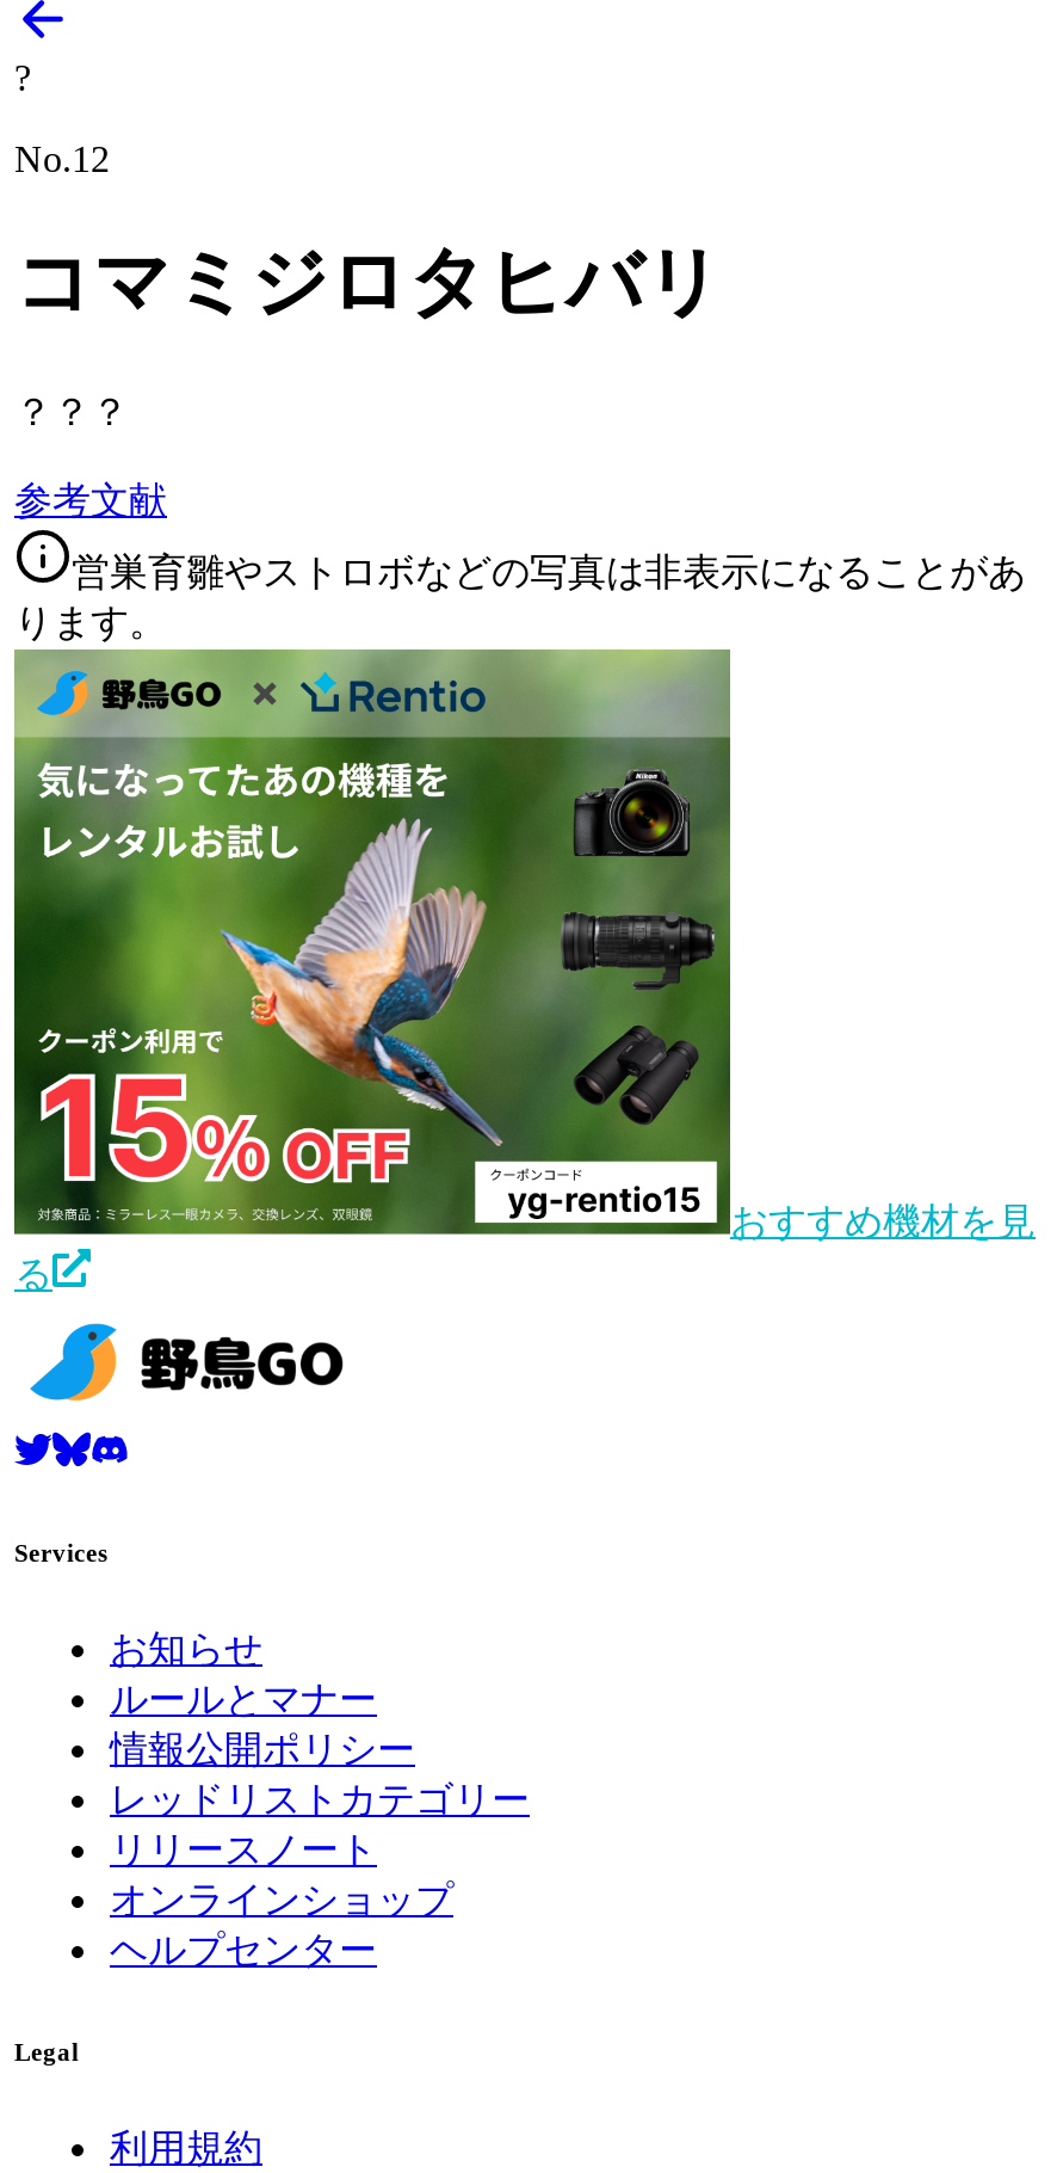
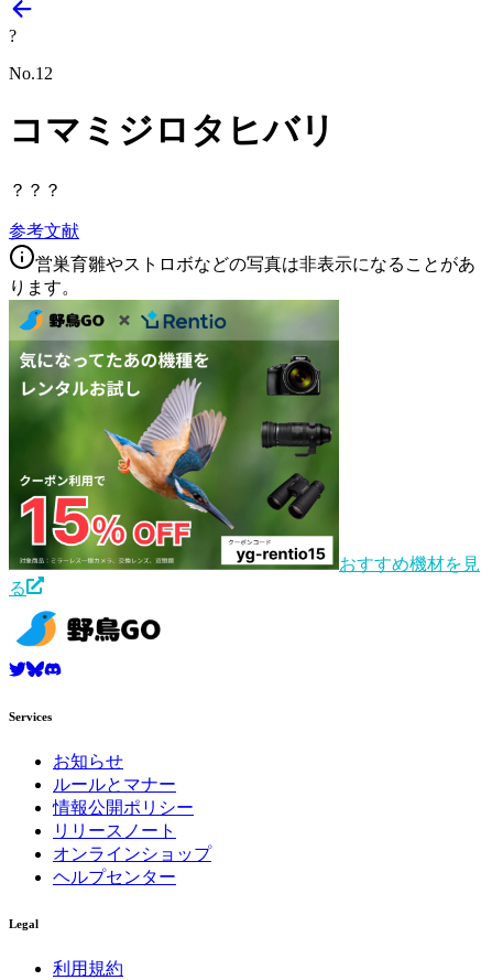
- レッドリストカテゴリー
